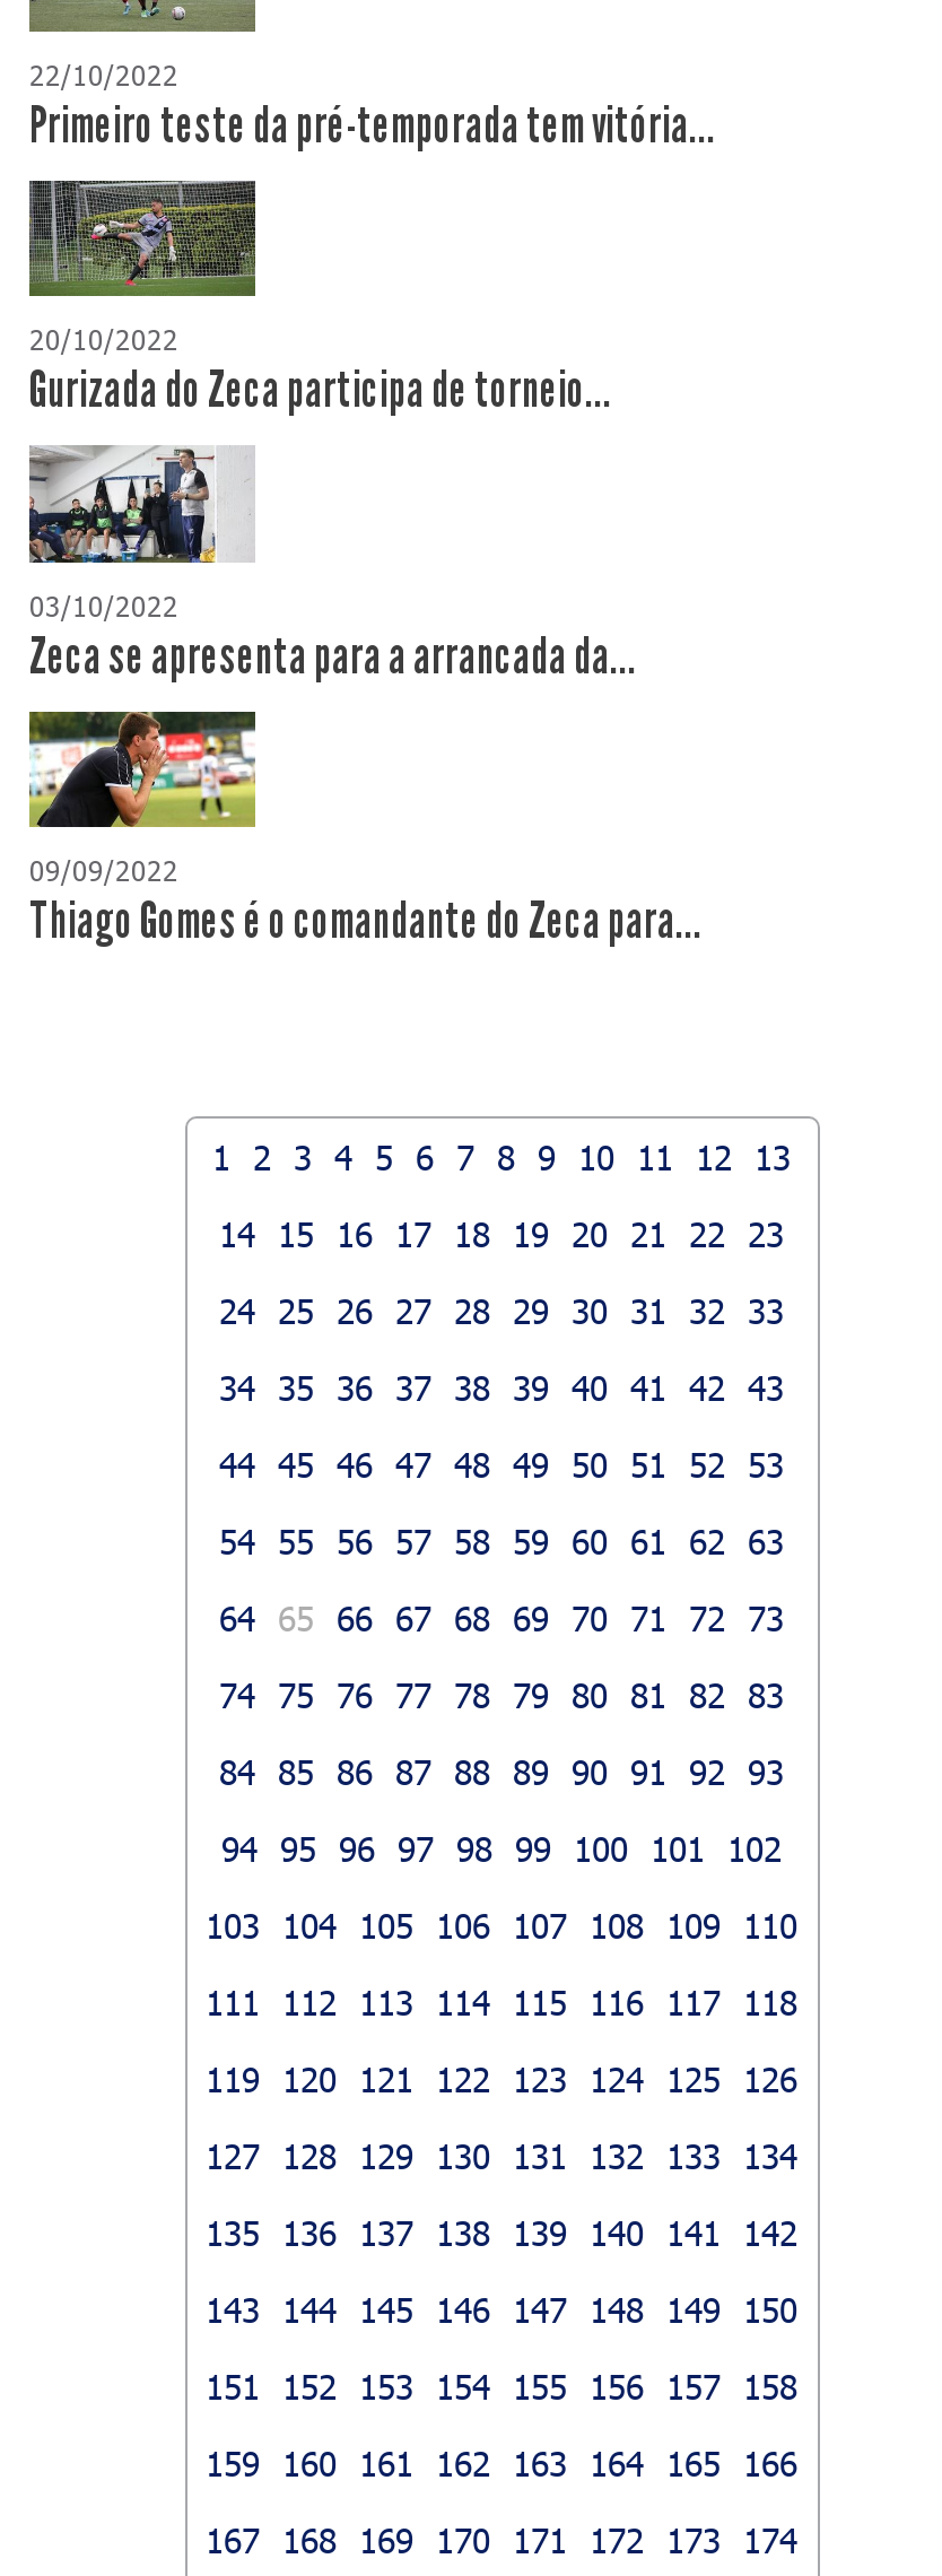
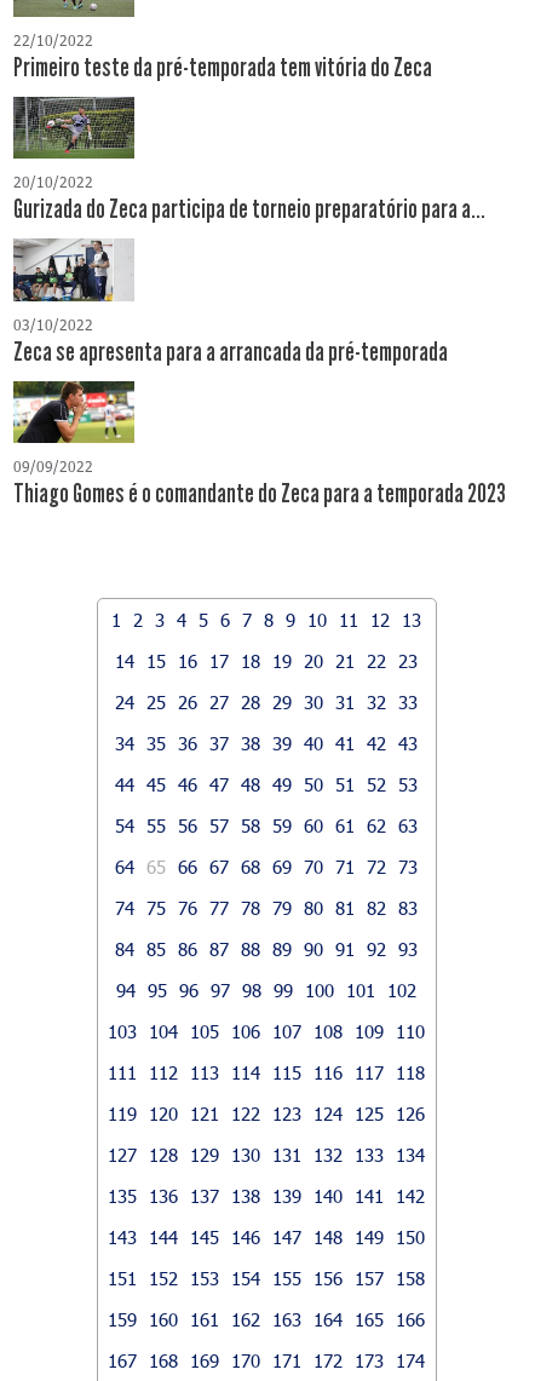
- Primeiro teste da pré-temporada tem vitória...
+ Primeiro teste da pré-temporada tem vitória do Zeca

- Gurizada do Zeca participa de torneio...
+ Gurizada do Zeca participa de torneio preparatório para a...

- Zeca se apresenta para a arrancada da...
+ Zeca se apresenta para a arrancada da pré-temporada

- Thiago Gomes é o comandante do Zeca para...
+ Thiago Gomes é o comandante do Zeca para a temporada 2023
